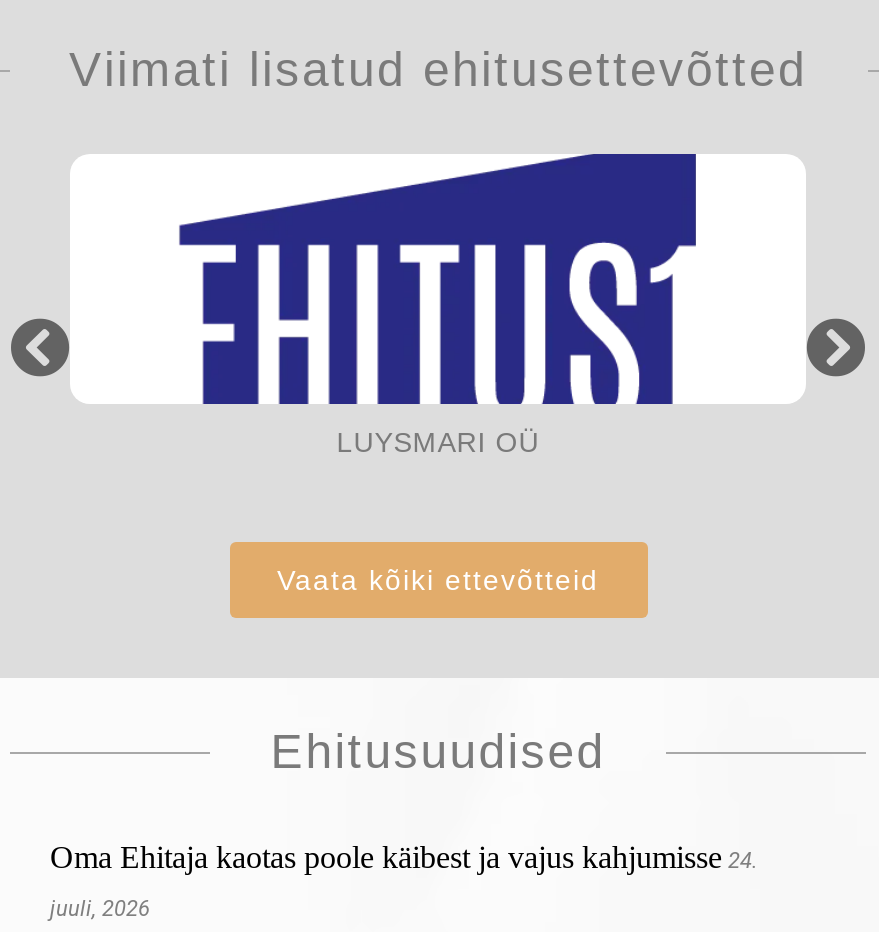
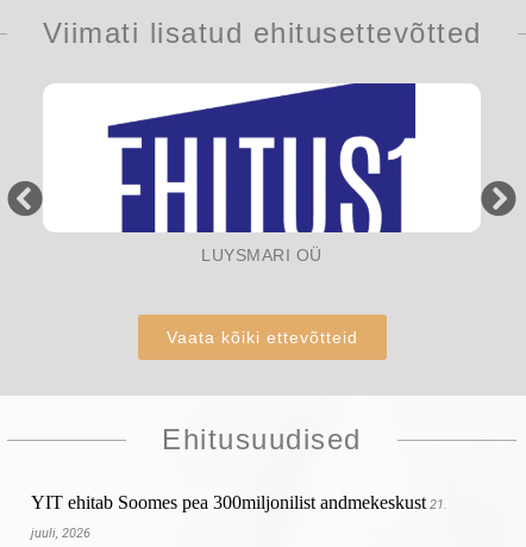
- Oma Ehitaja kaotas poole käibest ja vajus kahjumisse 24.
+ YIT ehitab Soomes pea 300miljonilist andmekeskust 21.
